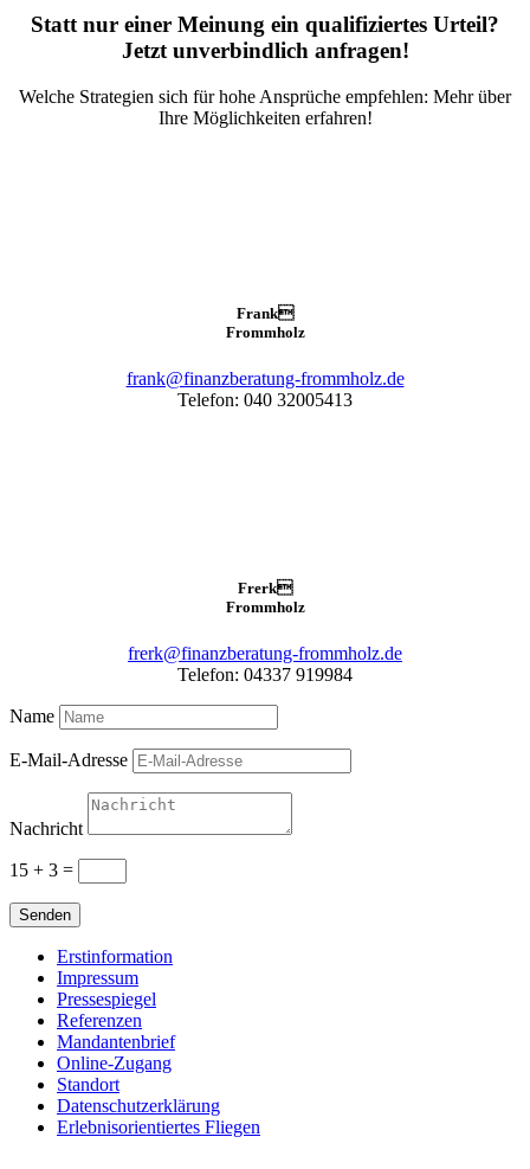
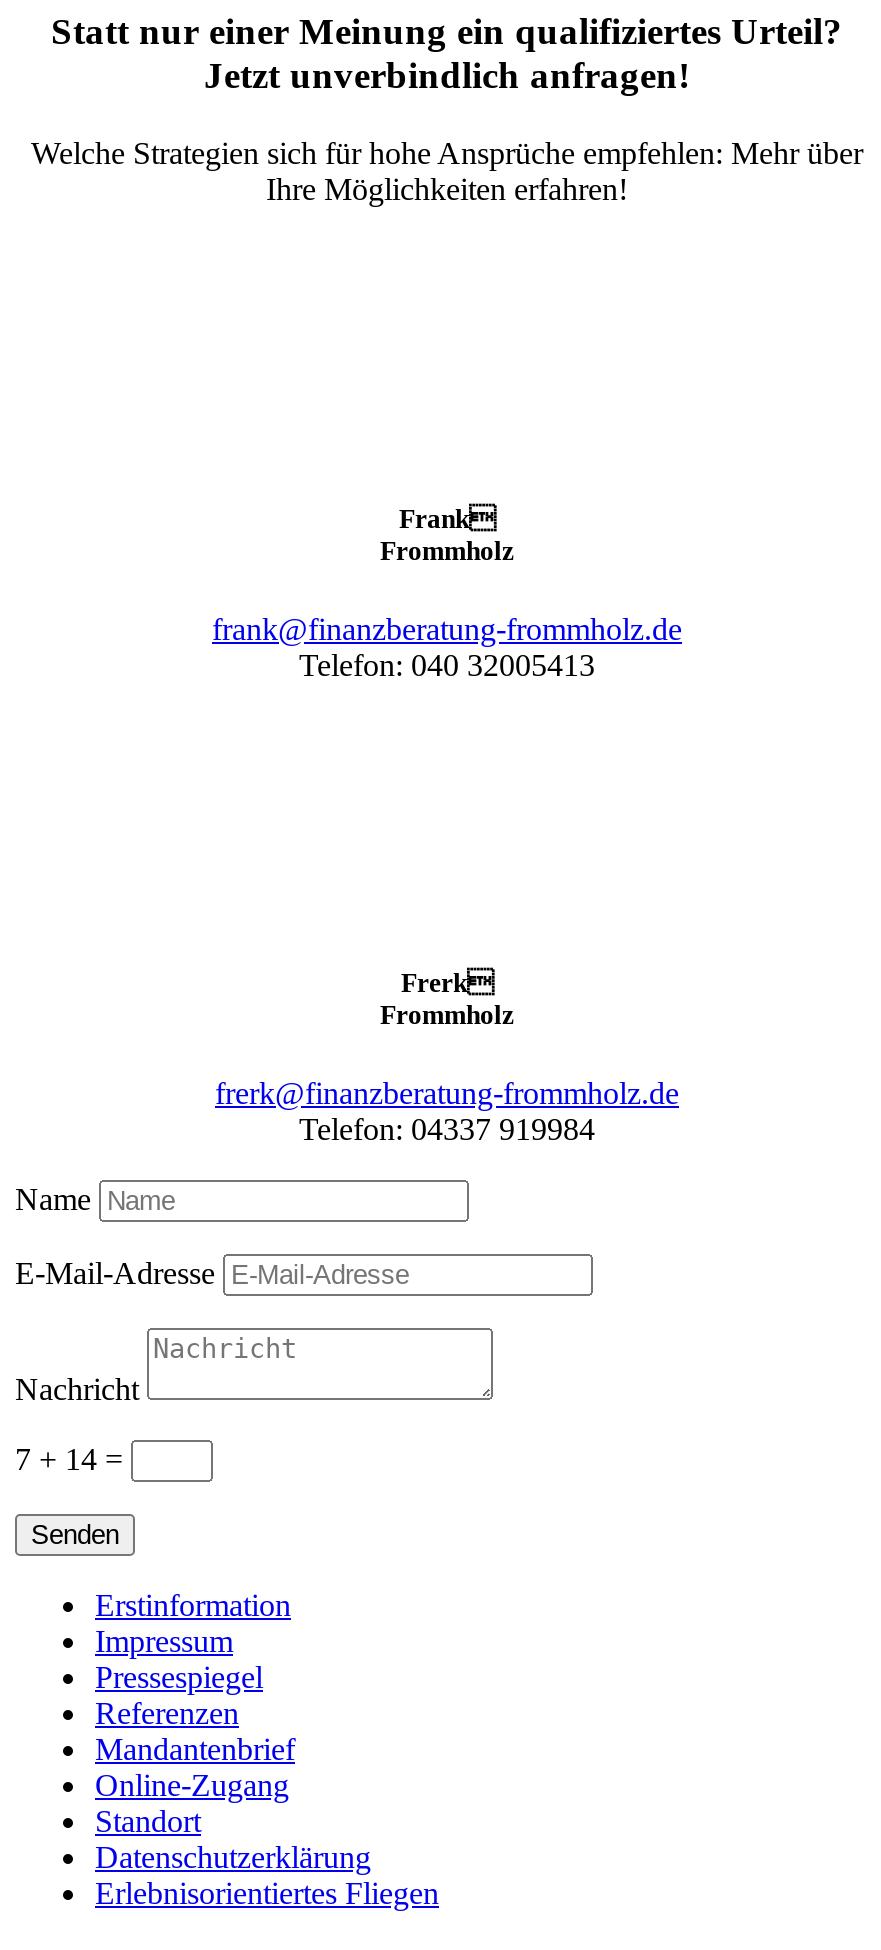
- 15 + 3 =
+ 7 + 14 =
